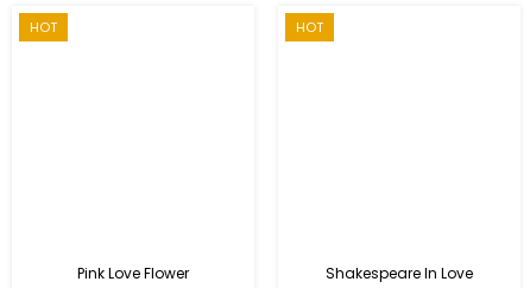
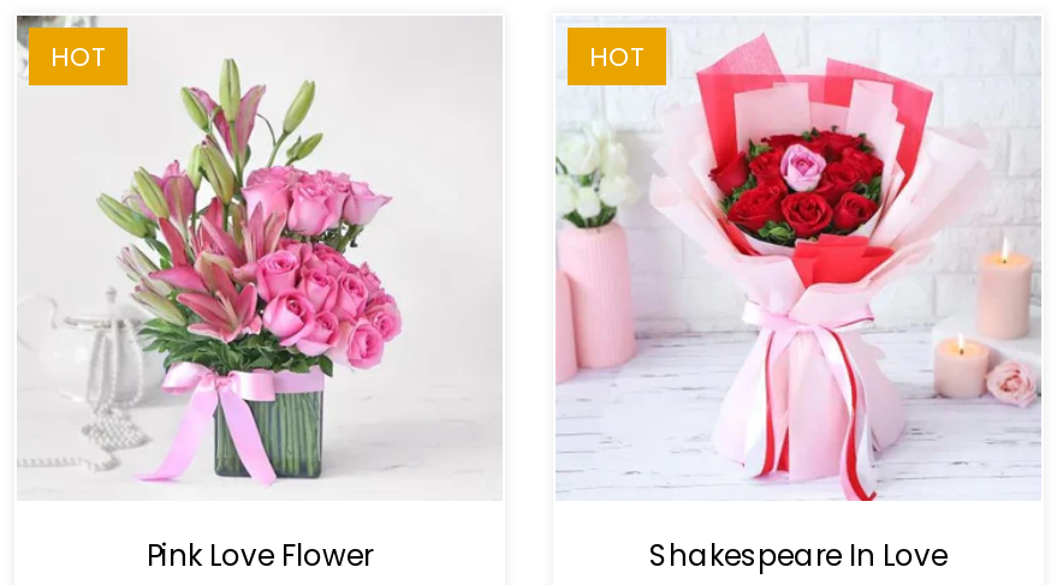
+ [image]

+ [image]
